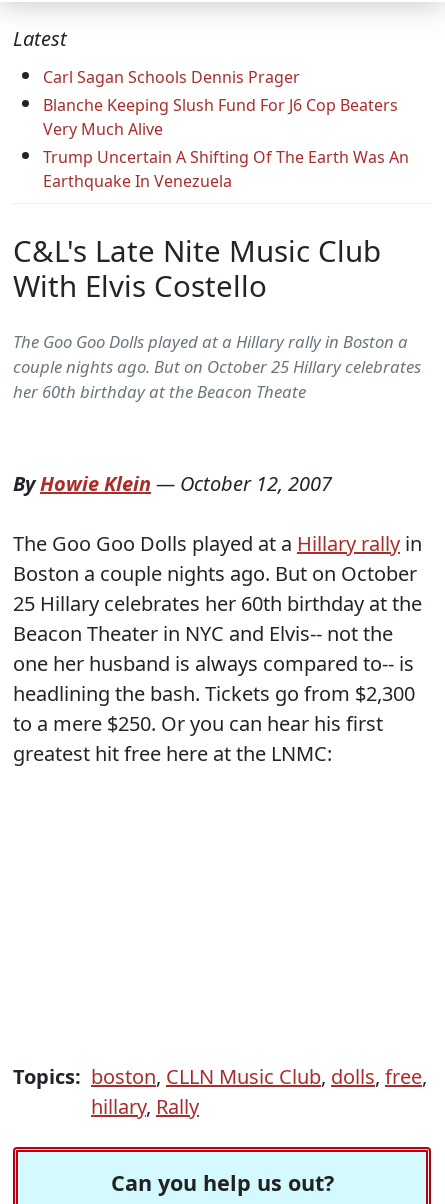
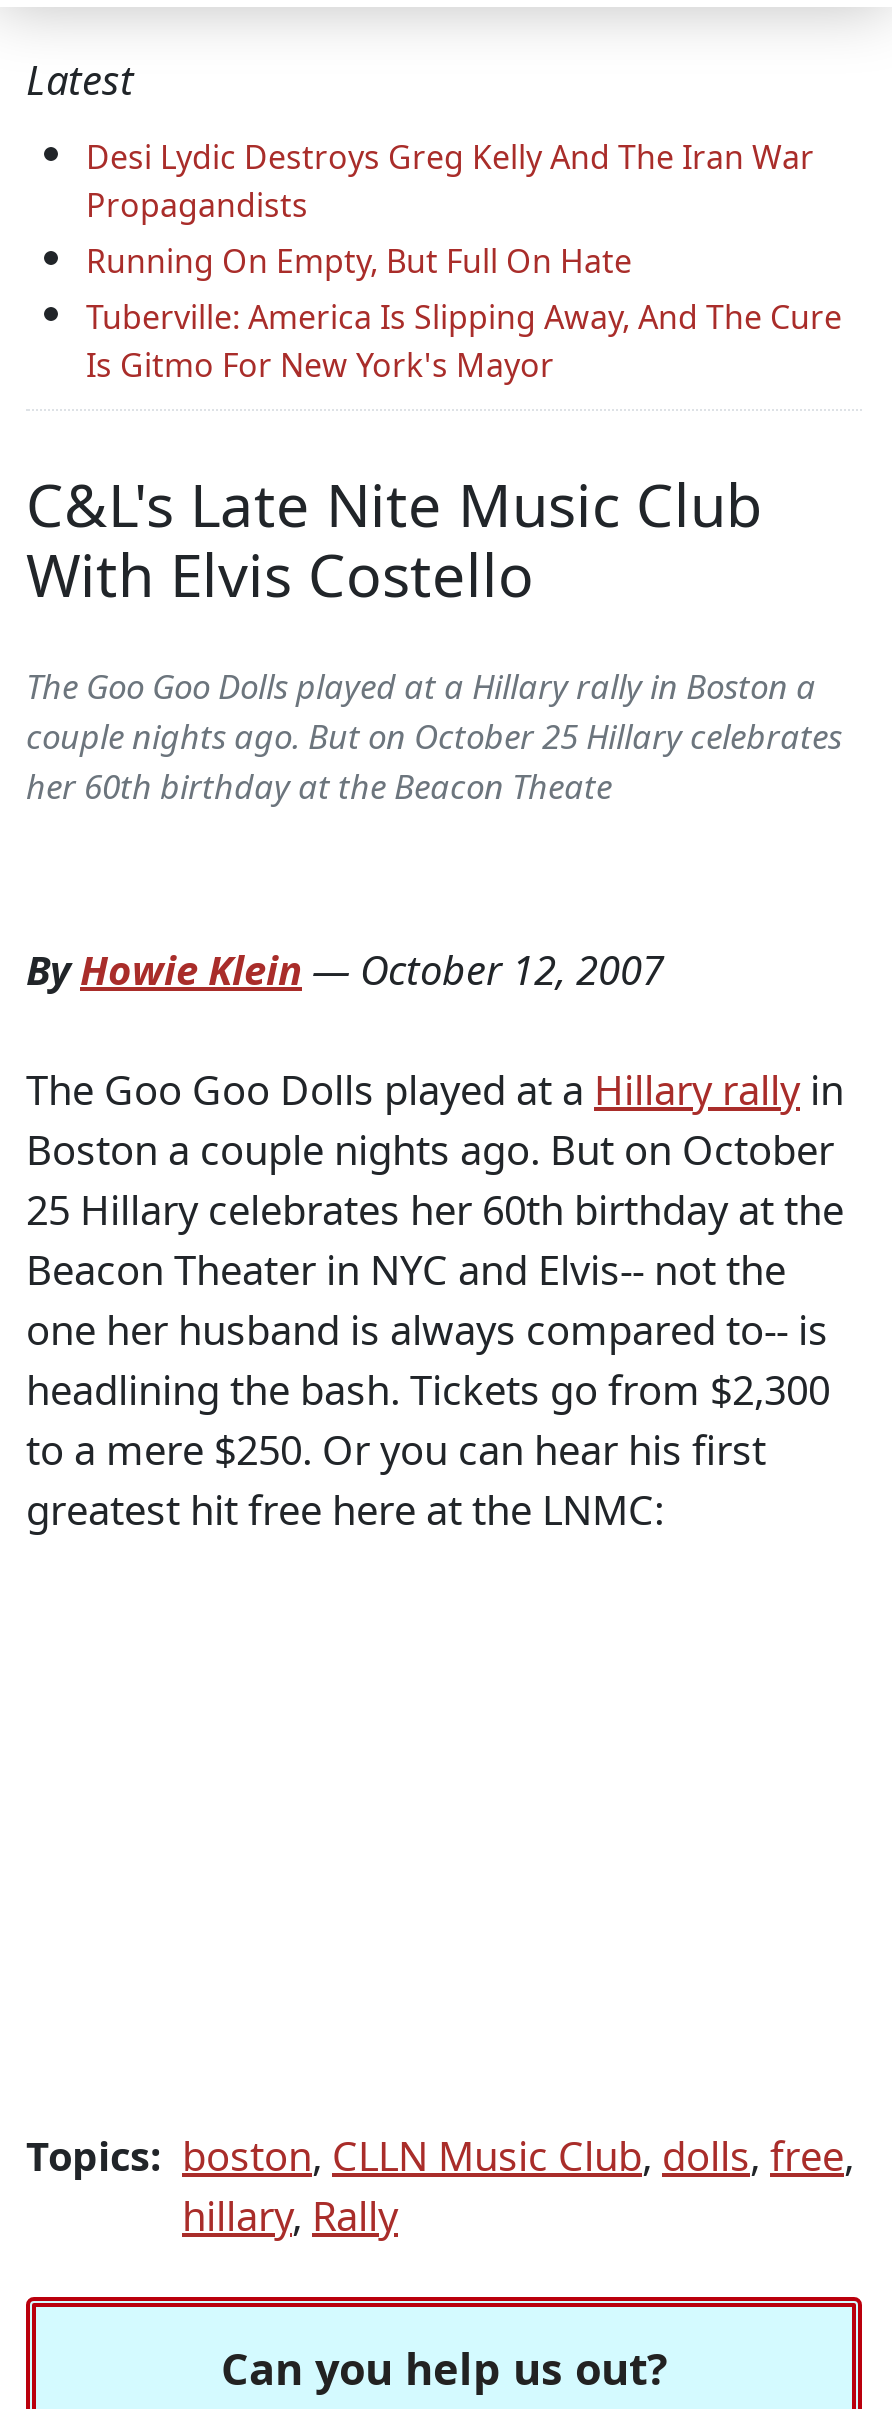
- Carl Sagan Schools Dennis Prager
- Blanche Keeping Slush Fund For J6 Cop Beaters
- Very Much Alive
- Trump Uncertain A Shifting Of The Earth Was An
- Earthquake In Venezuela
+ Desi Lydic Destroys Greg Kelly And The Iran War
+ Propagandists
+ Running On Empty, But Full On Hate
+ Tuberville: America Is Slipping Away, And The Cure
+ Is Gitmo For New York's Mayor
